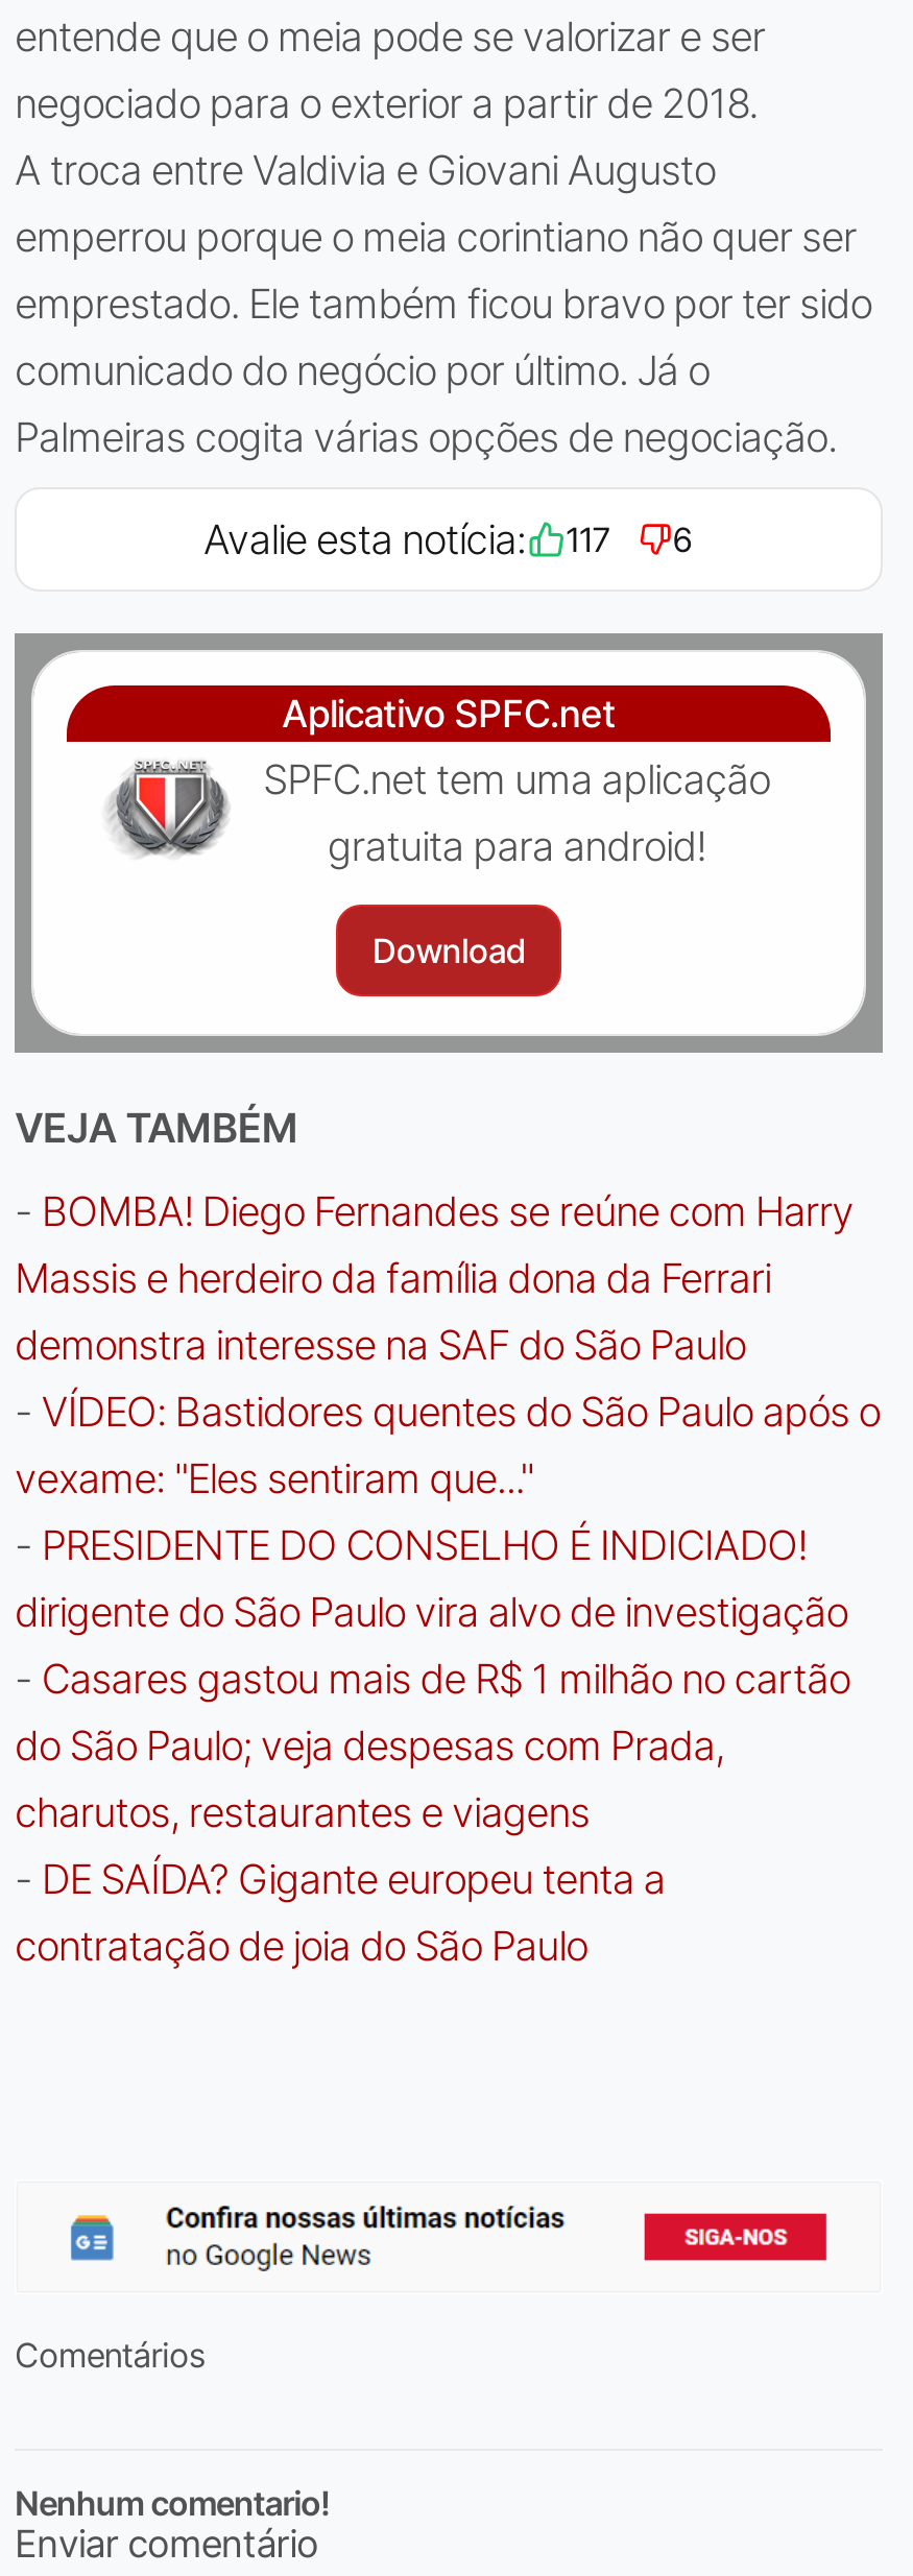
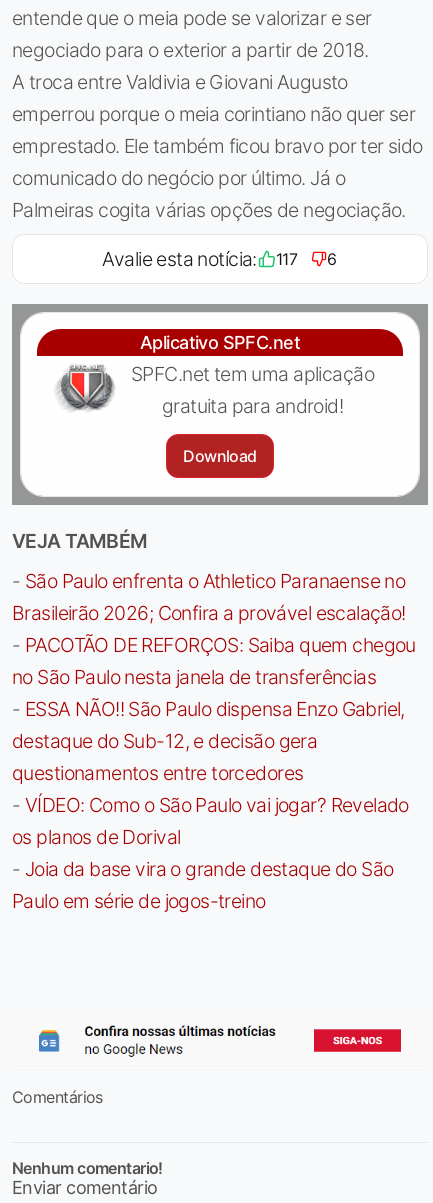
- - BOMBA! Diego Fernandes se reúne com Harry
- Massis e herdeiro da família dona da Ferrari
- demonstra interesse na SAF do São Paulo
- - VÍDEO: Bastidores quentes do São Paulo após o
- vexame: "Eles sentiram que..."
- - PRESIDENTE DO CONSELHO É INDICIADO!
- dirigente do São Paulo vira alvo de investigação
- - Casares gastou mais de R$ 1 milhão no cartão
- do São Paulo; veja despesas com Prada,
- charutos, restaurantes e viagens
- - DE SAÍDA? Gigante europeu tenta a
- contratação de joia do São Paulo
+ - São Paulo enfrenta o Athletico Paranaense no
+ Brasileirão 2026; Confira a provável escalação!
+ - PACOTÃO DE REFORÇOS: Saiba quem chegou
+ no São Paulo nesta janela de transferências
+ - ESSA NÃO!! São Paulo dispensa Enzo Gabriel,
+ destaque do Sub-12, e decisão gera
+ questionamentos entre torcedores
+ - VÍDEO: Como o São Paulo vai jogar? Revelado
+ os planos de Dorival
+ - Joia da base vira o grande destaque do São
+ Paulo em série de jogos-treino
